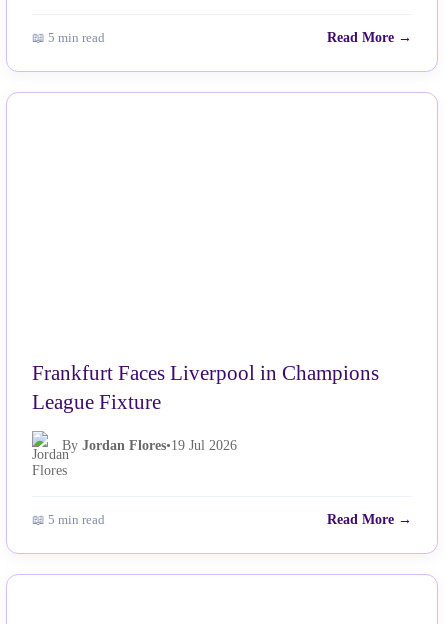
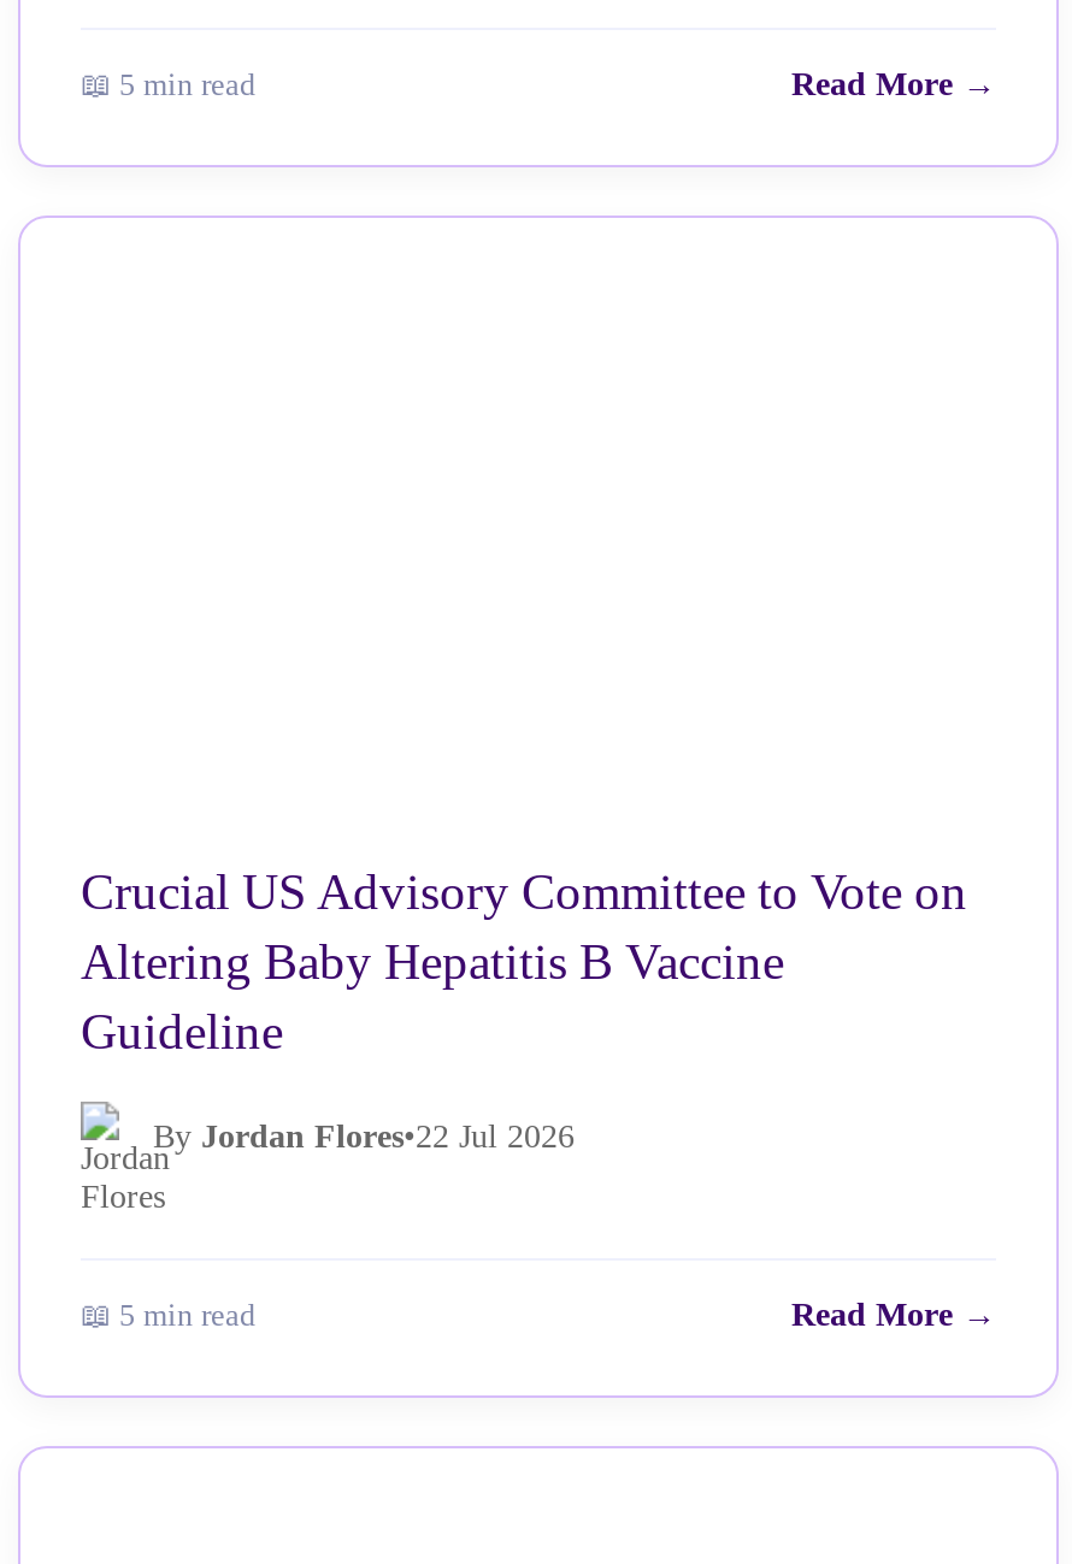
- Frankfurt Faces Liverpool in Champions
- League Fixture
+ Crucial US Advisory Committee to Vote on
+ Altering Baby Hepatitis B Vaccine
+ Guideline

- By Jordan Flores•19 Jul 2026
+ By Jordan Flores•22 Jul 2026
